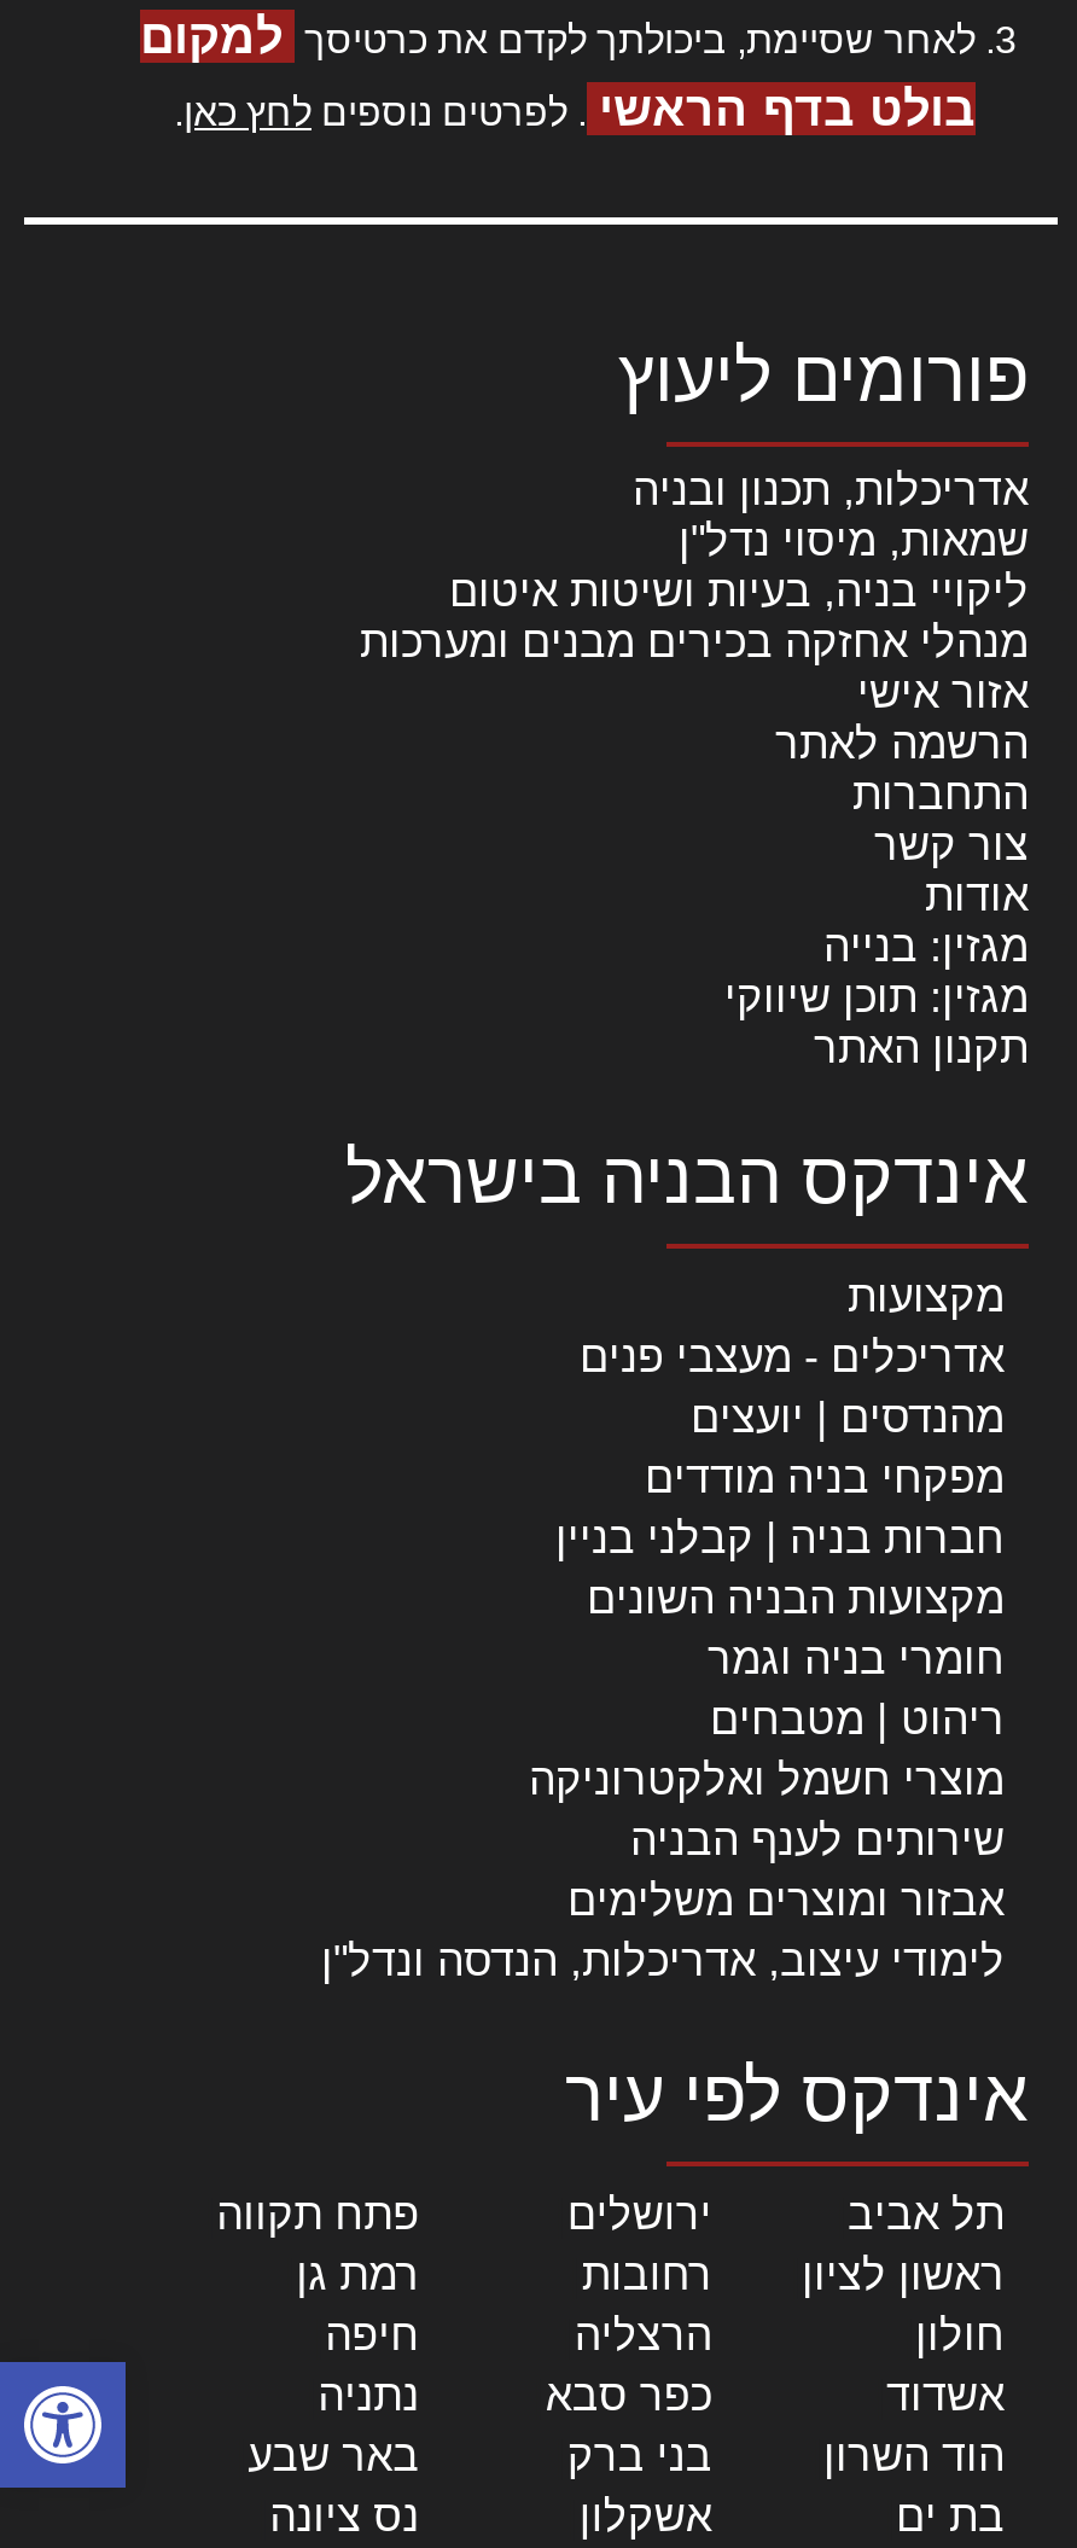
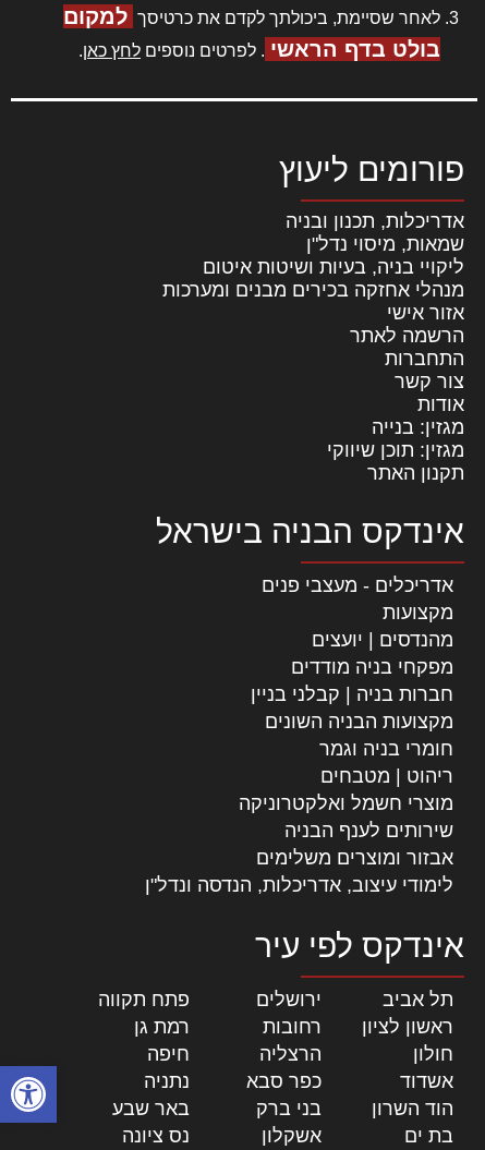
moved down: מקצועות

moved up: אדריכלים - מעצבי פנים
